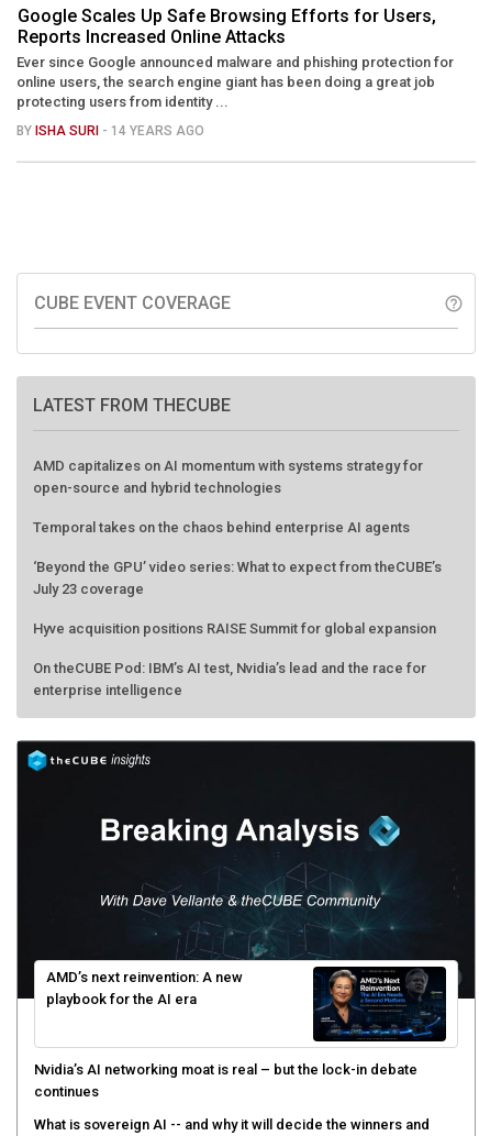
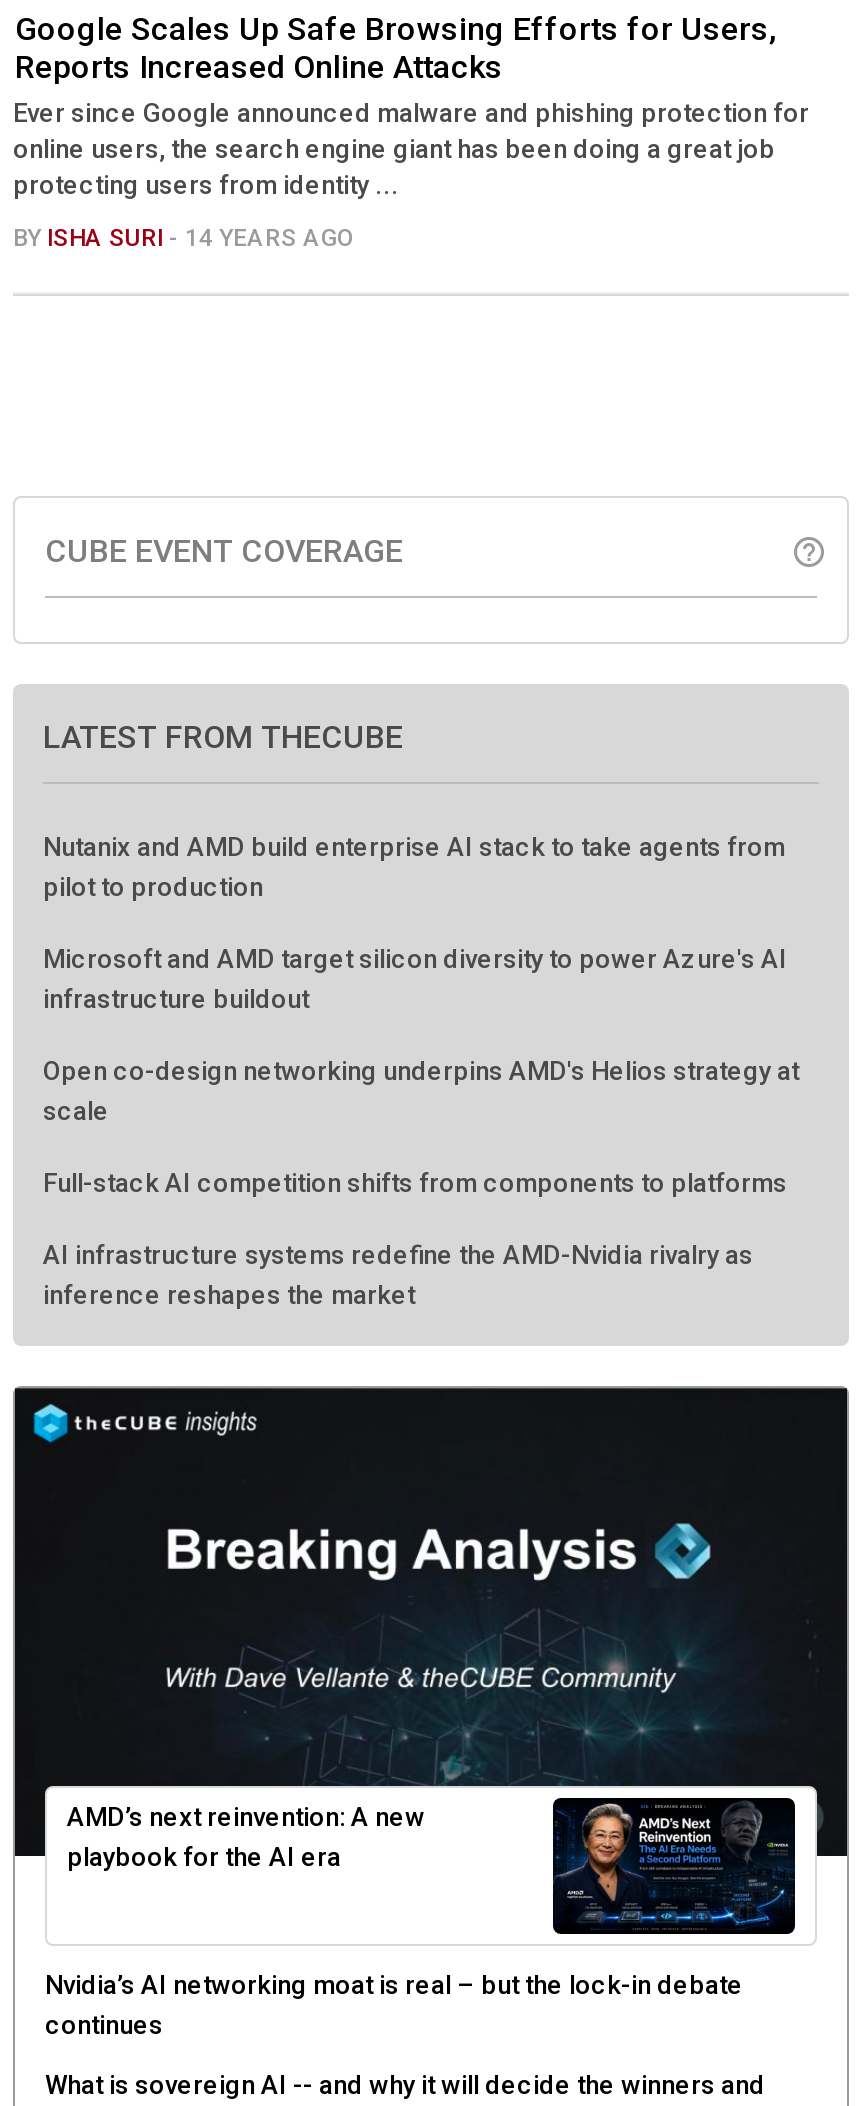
- AMD capitalizes on AI momentum with systems strategy for
- open-source and hybrid technologies
+ Nutanix and AMD build enterprise AI stack to take agents from
+ pilot to production

- Temporal takes on the chaos behind enterprise AI agents
+ Microsoft and AMD target silicon diversity to power Azure's AI
+ infrastructure buildout

- ‘Beyond the GPU’ video series: What to expect from theCUBE’s
- July 23 coverage
+ Open co-design networking underpins AMD's Helios strategy at
+ scale

- Hyve acquisition positions RAISE Summit for global expansion
+ Full-stack AI competition shifts from components to platforms

- On theCUBE Pod: IBM’s AI test, Nvidia’s lead and the race for
- enterprise intelligence
+ AI infrastructure systems redefine the AMD-Nvidia rivalry as
+ inference reshapes the market
